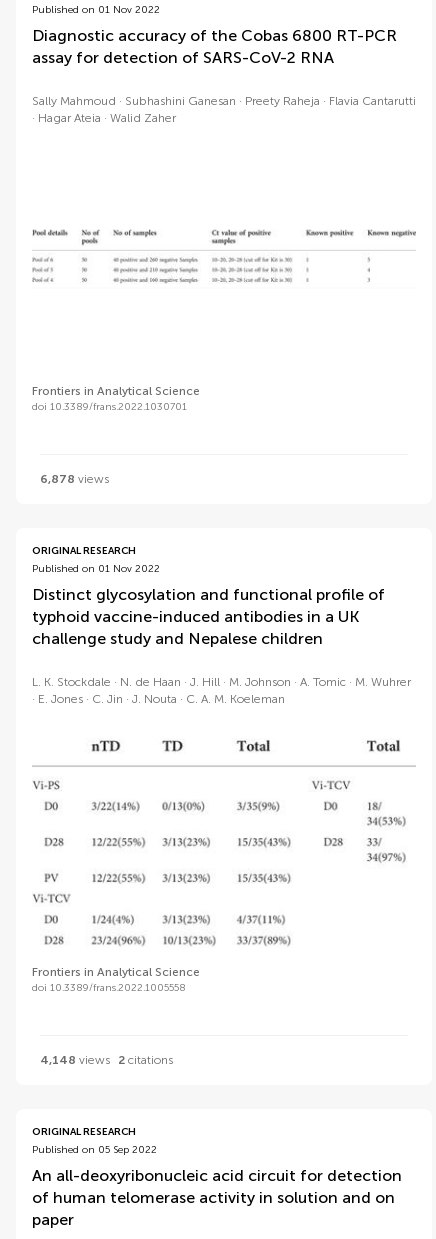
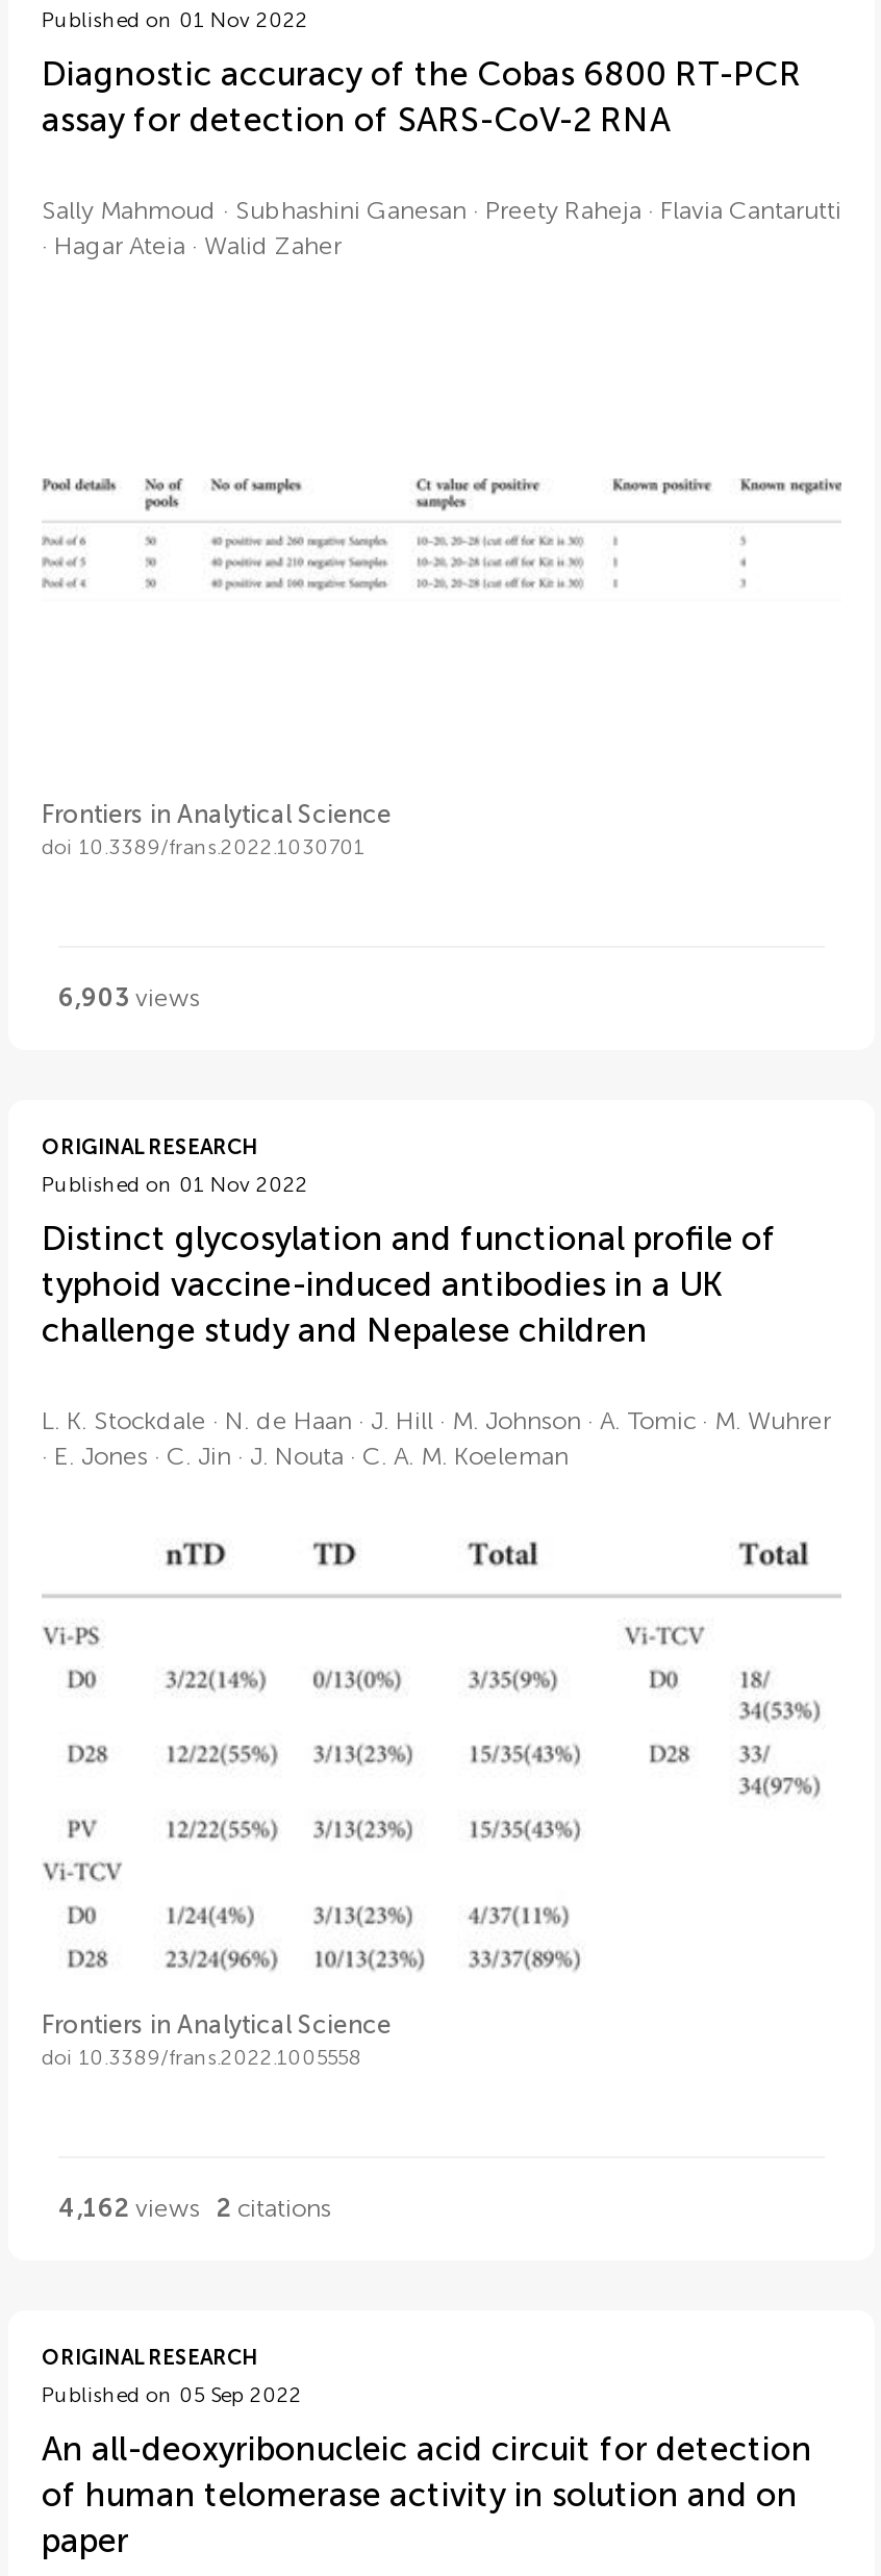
- 6,878 views
+ 6,903 views

- 4,148 views 2 citations
+ 4,162 views 2 citations
